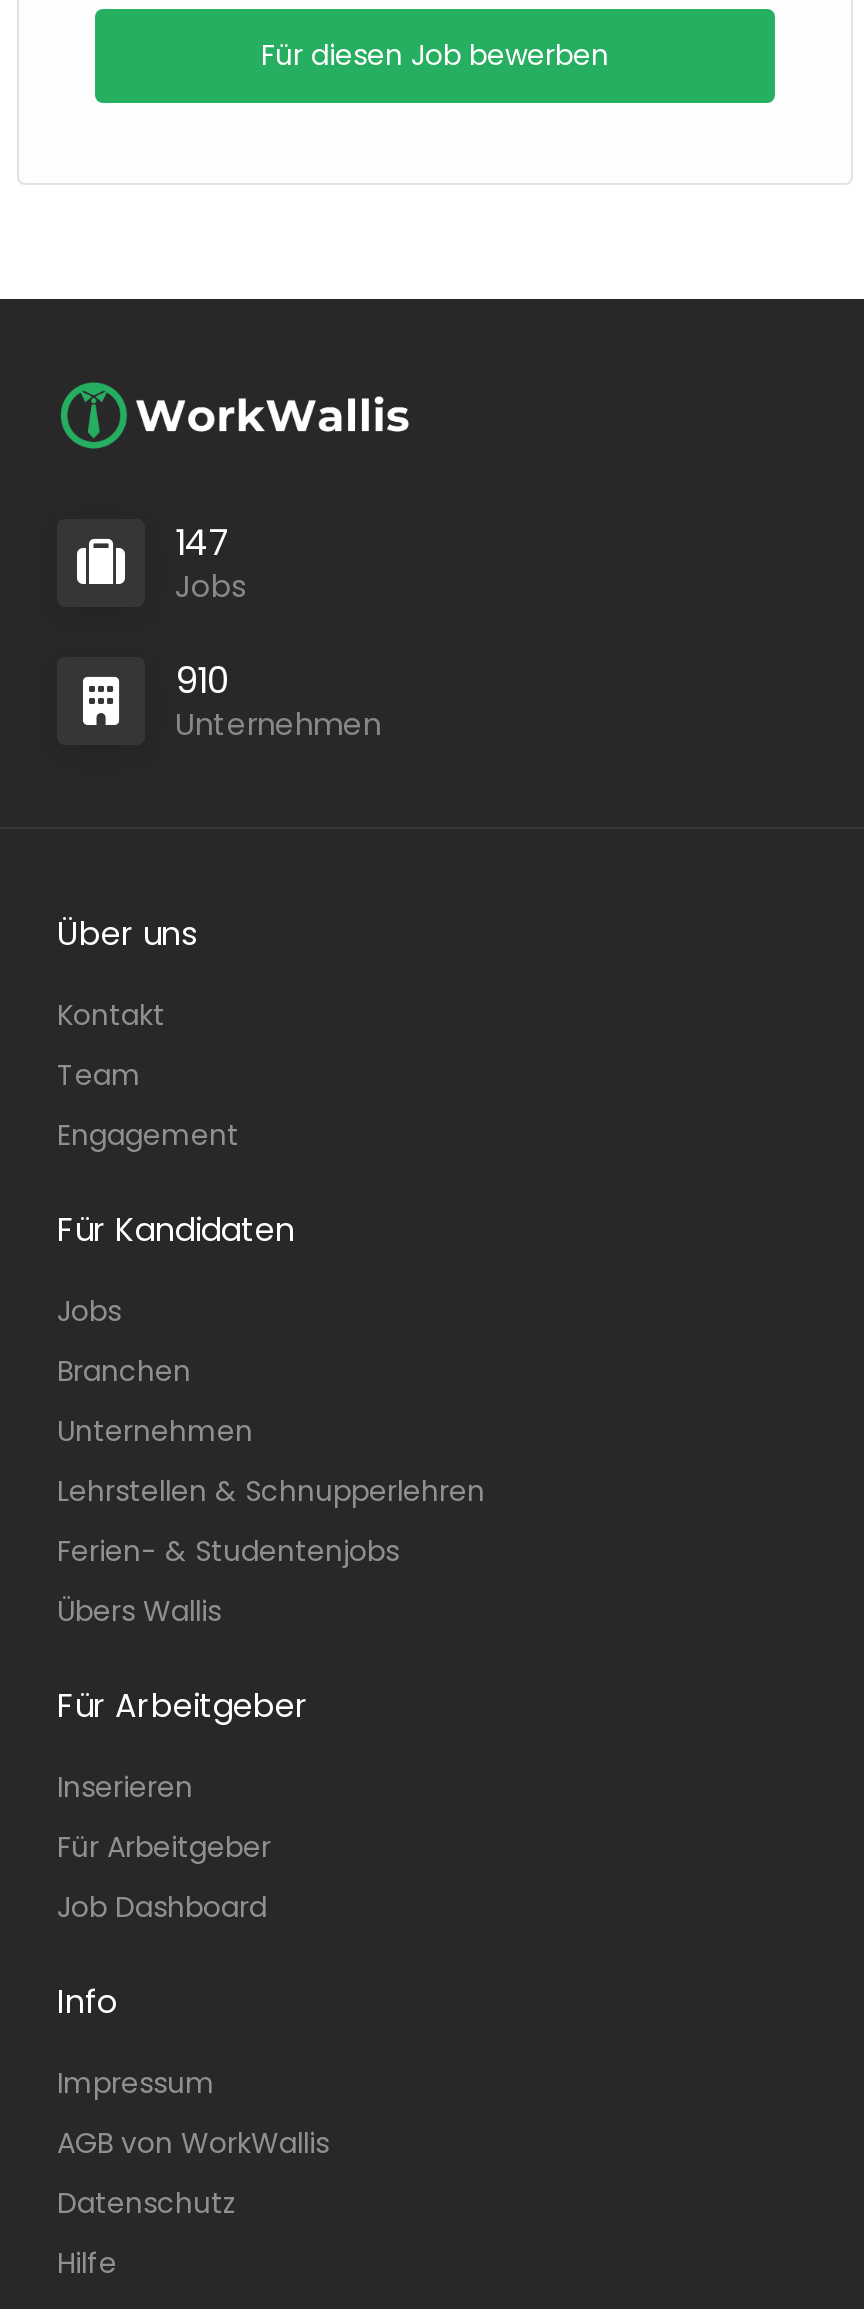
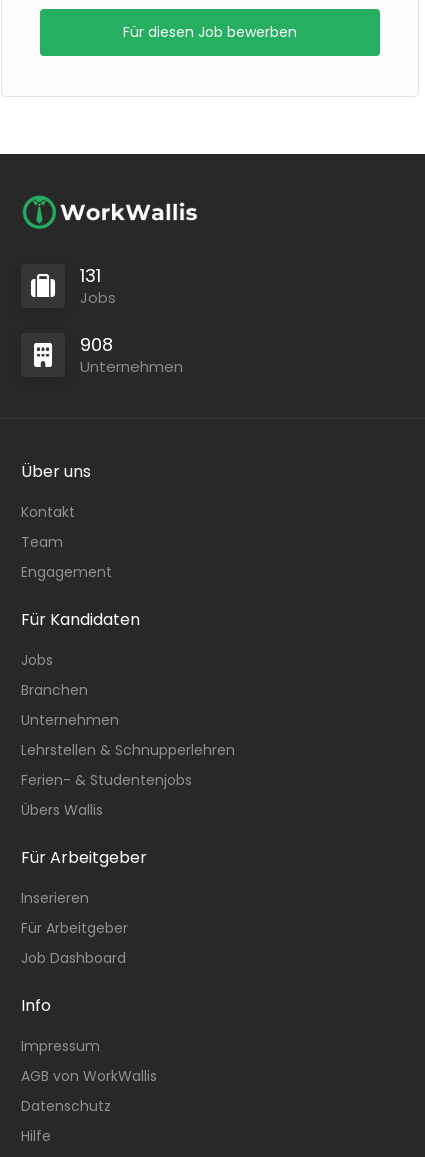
- 147
+ 131

- 910
+ 908
